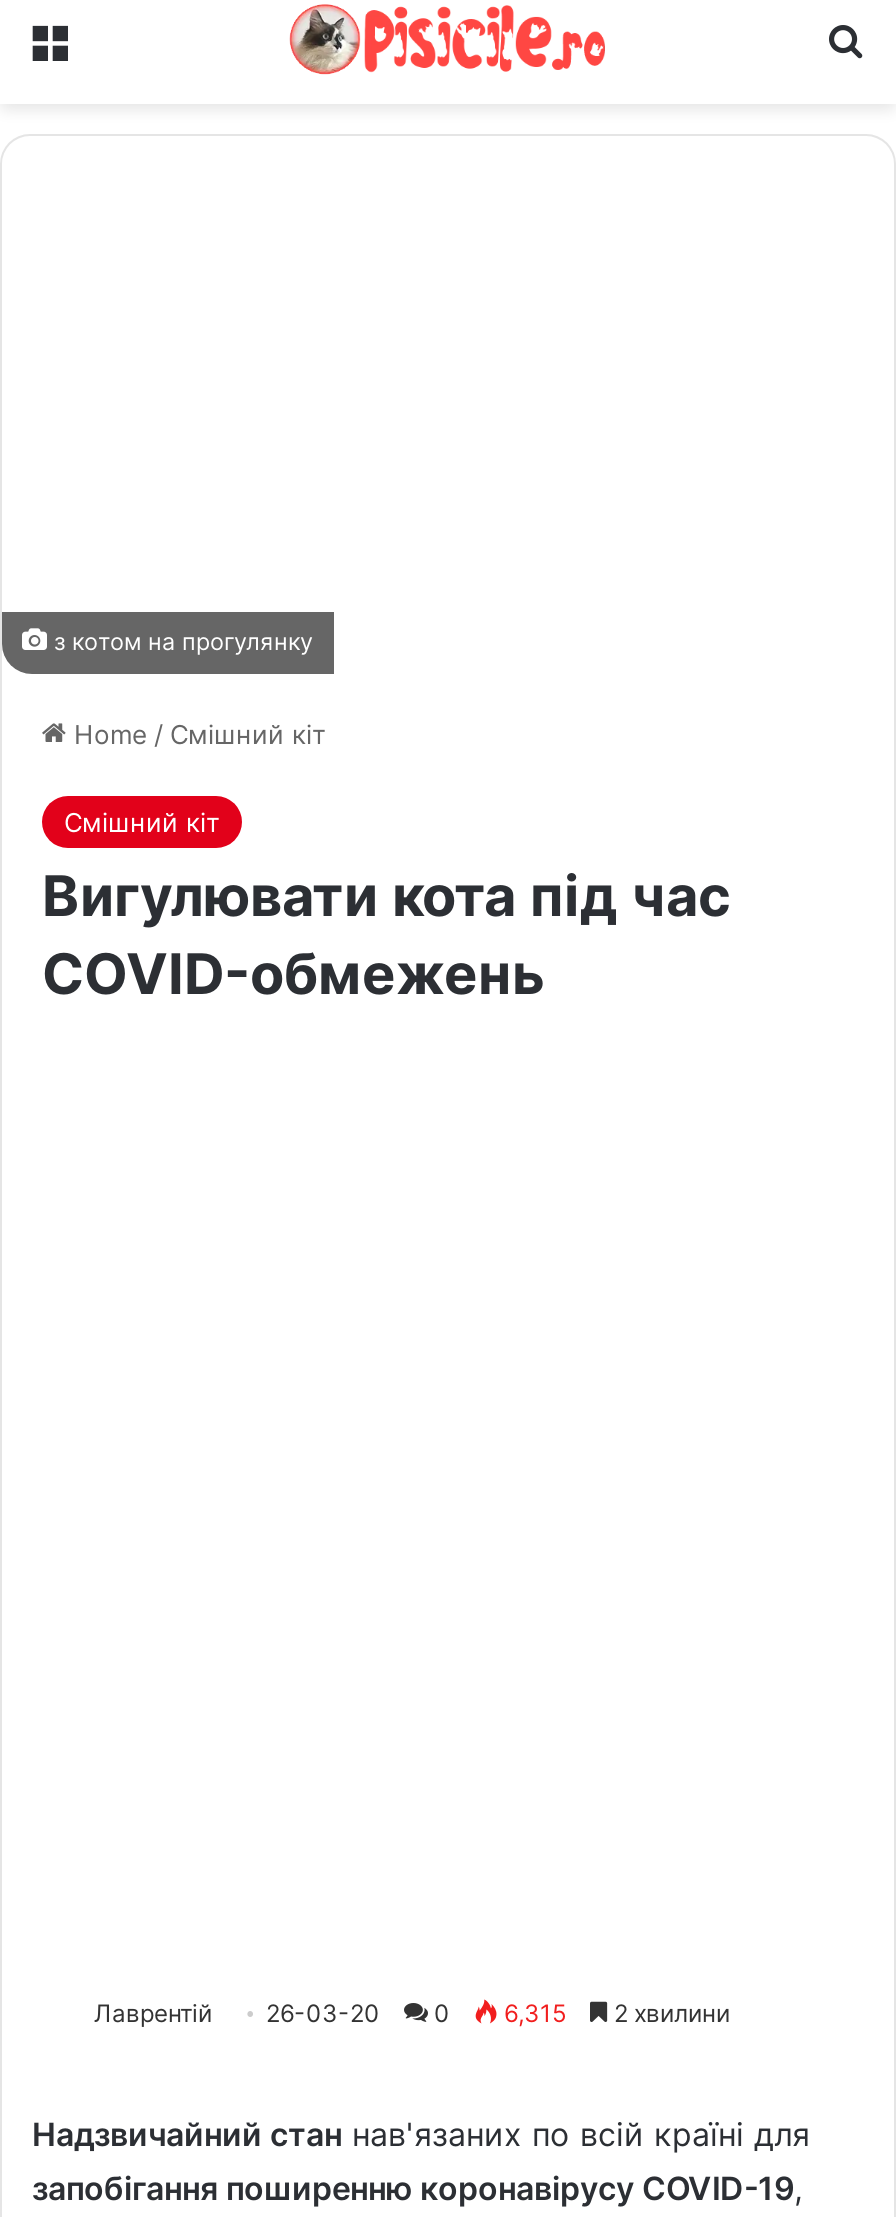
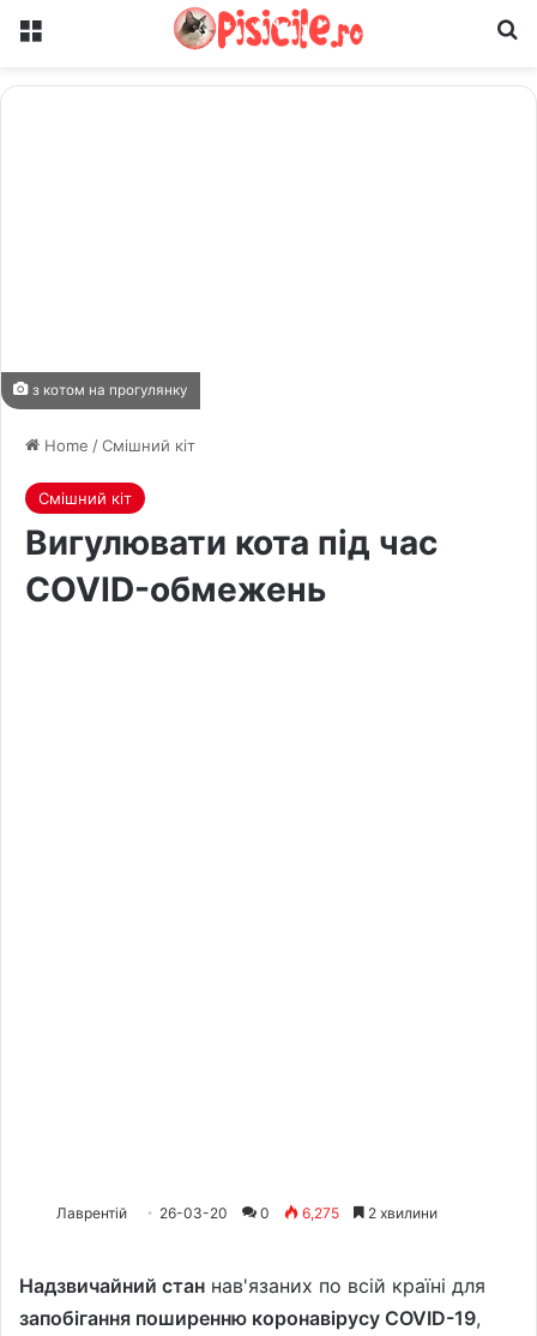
- 6,315
+ 6,275
